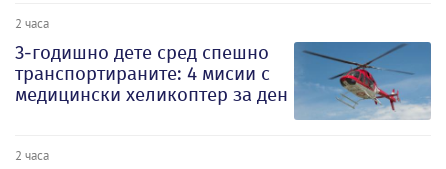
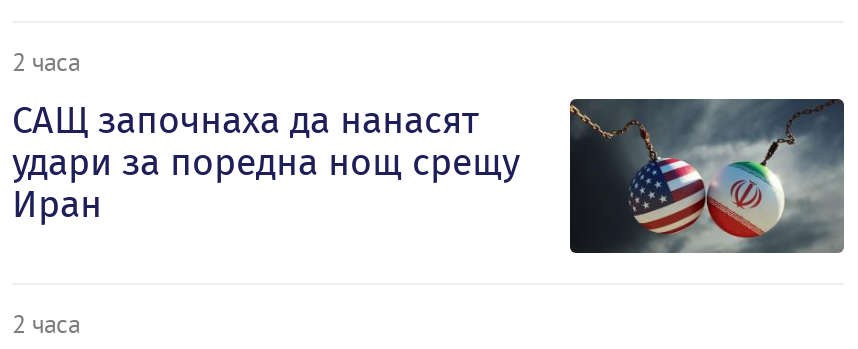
- [image]
- 3-годишно дете сред спешно
- транспортираните: 4 мисии с
- медицински хеликоптер за ден
+ [image]
+ САЩ започнаха да нанасят
+ удари за поредна нощ срещу
+ Иран
